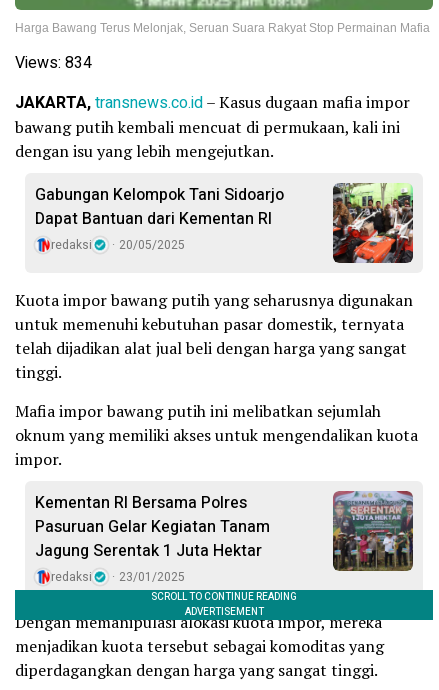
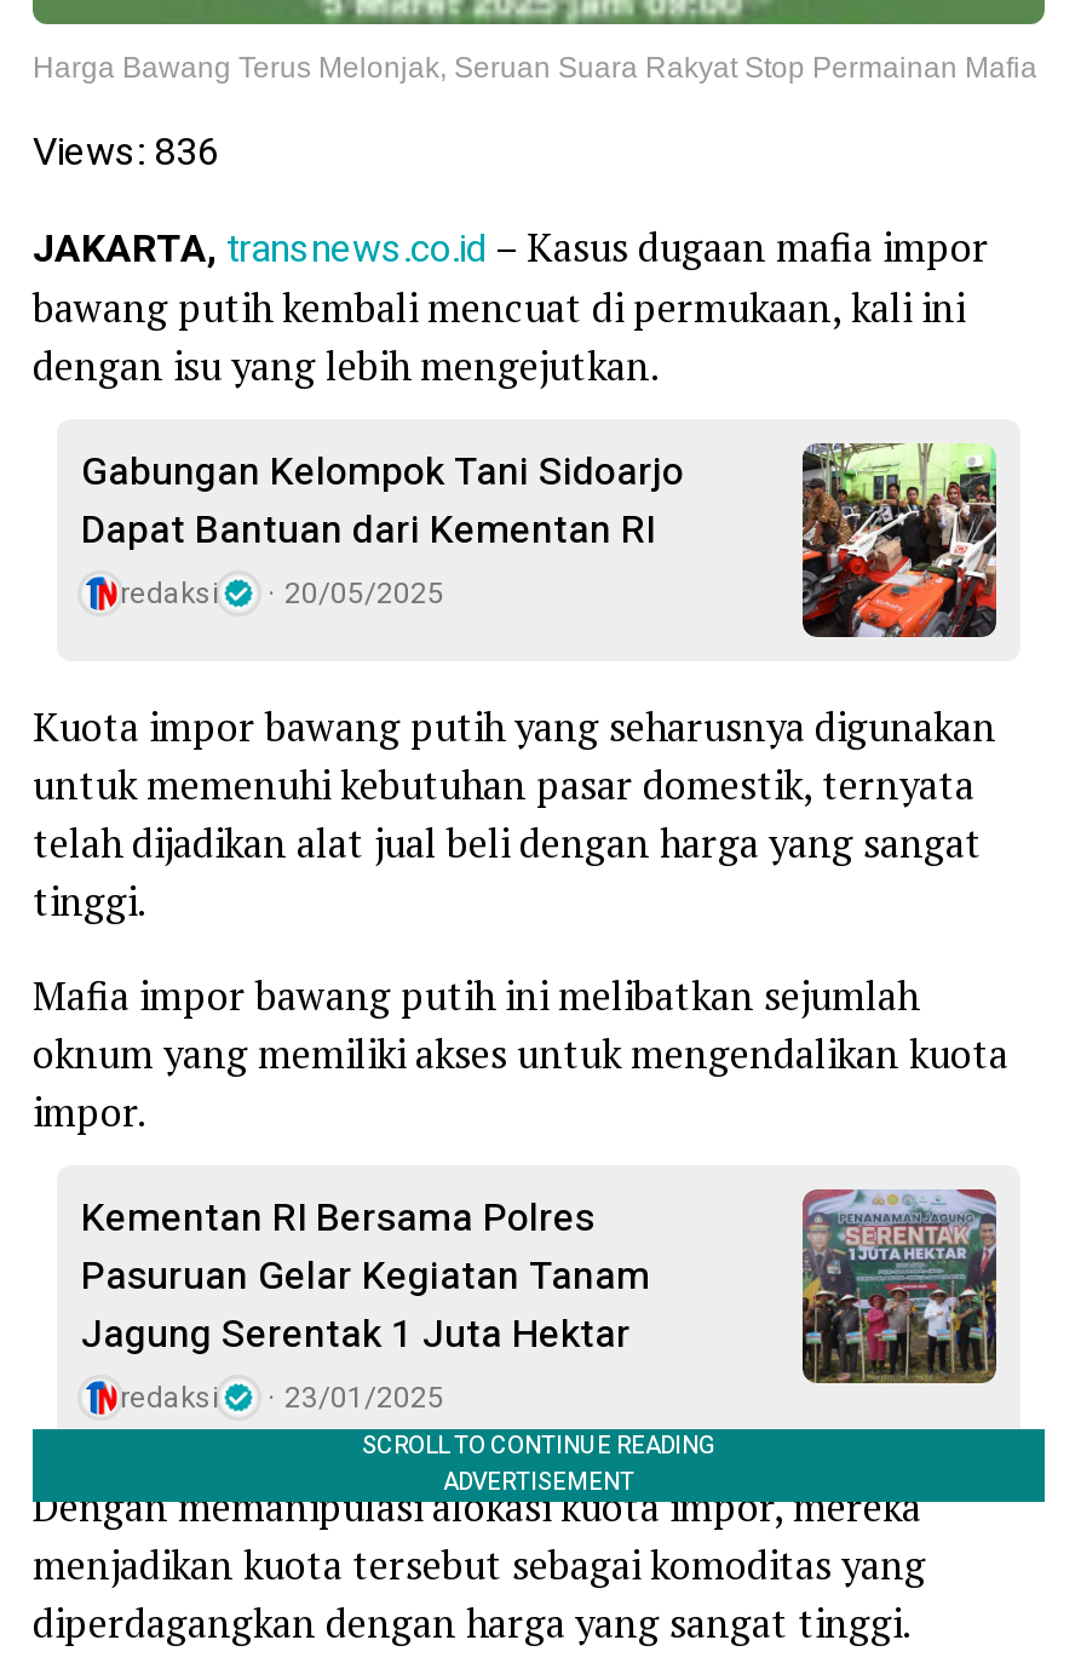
- Views: 834
+ Views: 836
